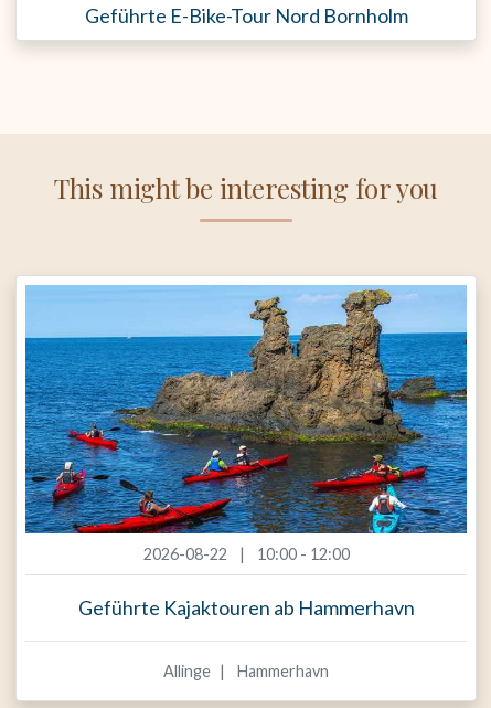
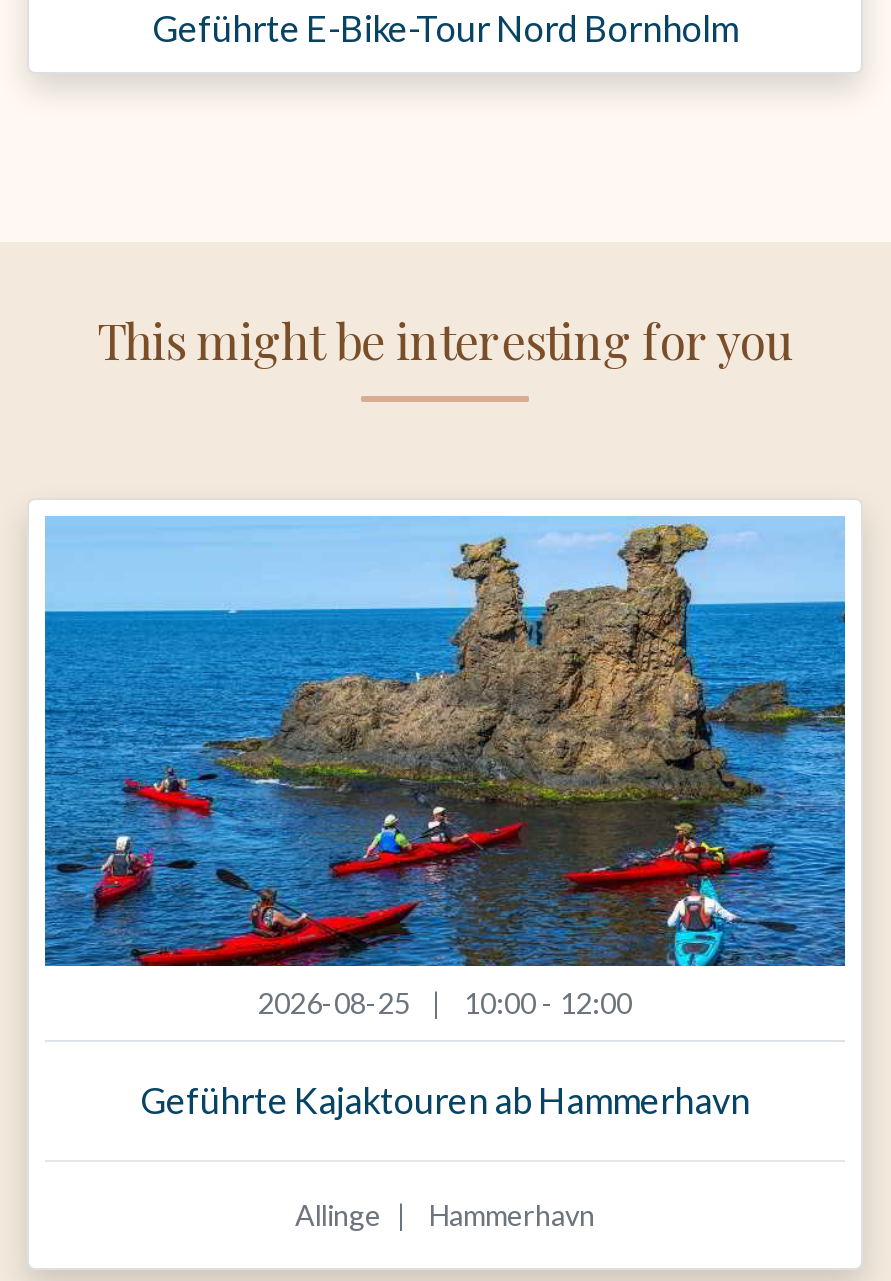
- 2026-08-22 10:00 - 12:00
+ 2026-08-25 10:00 - 12:00
